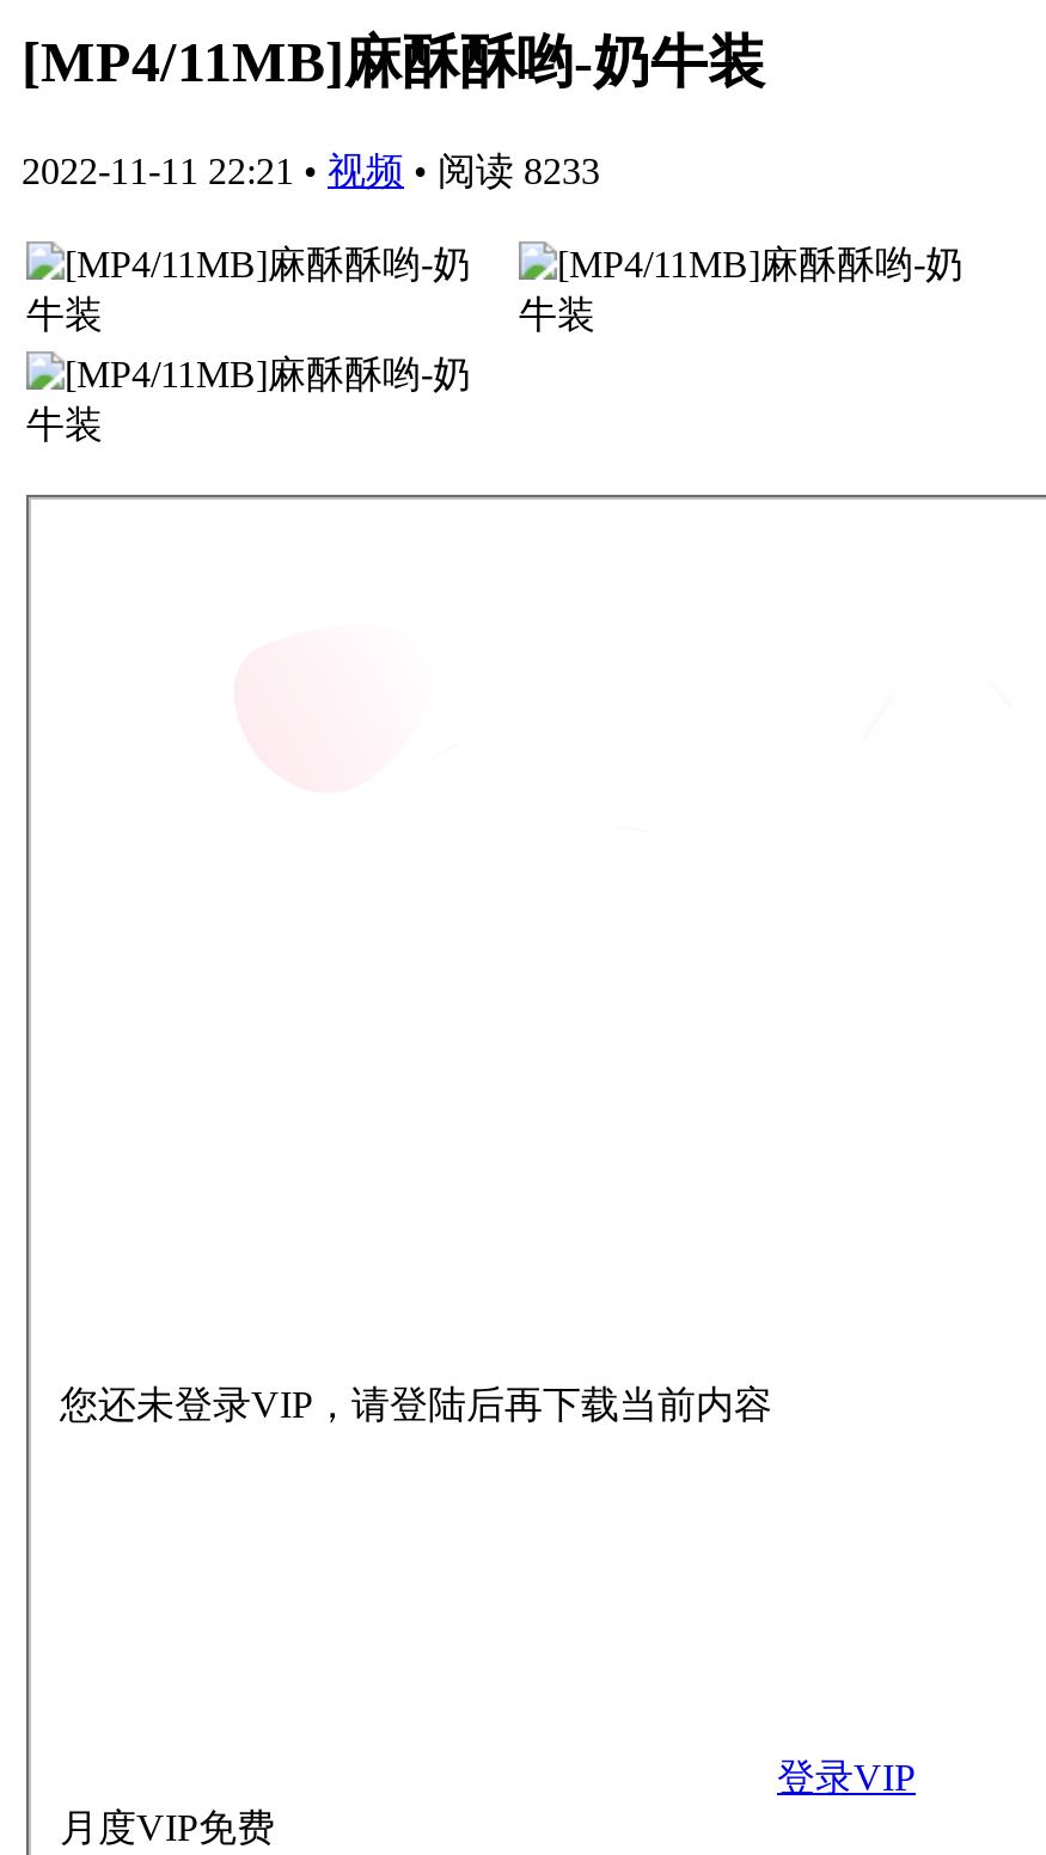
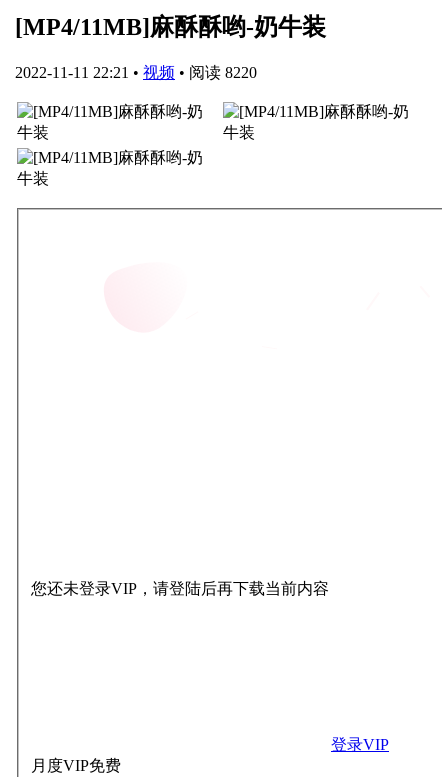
- 2022-11-11 22:21 • 视频 • 阅读 8233
+ 2022-11-11 22:21 • 视频 • 阅读 8220
